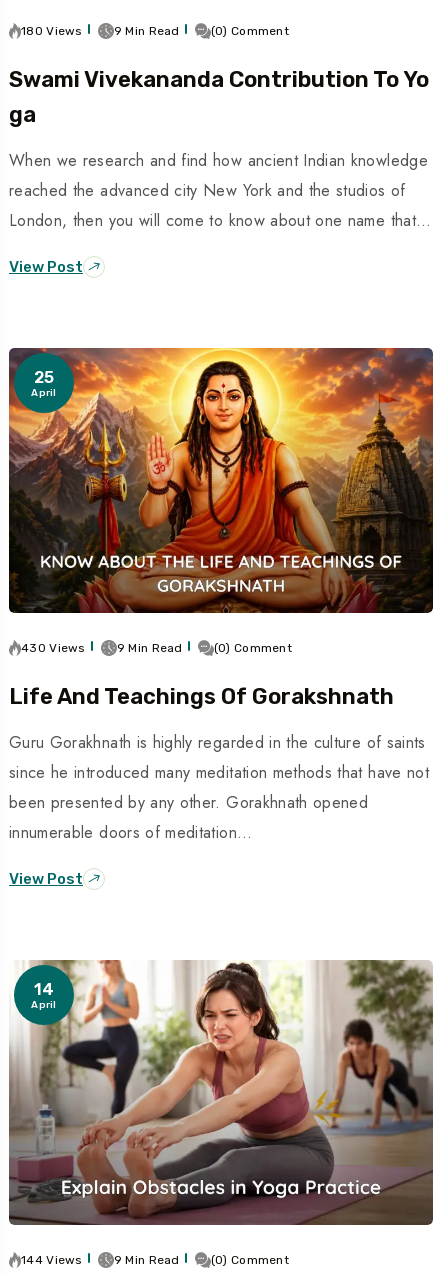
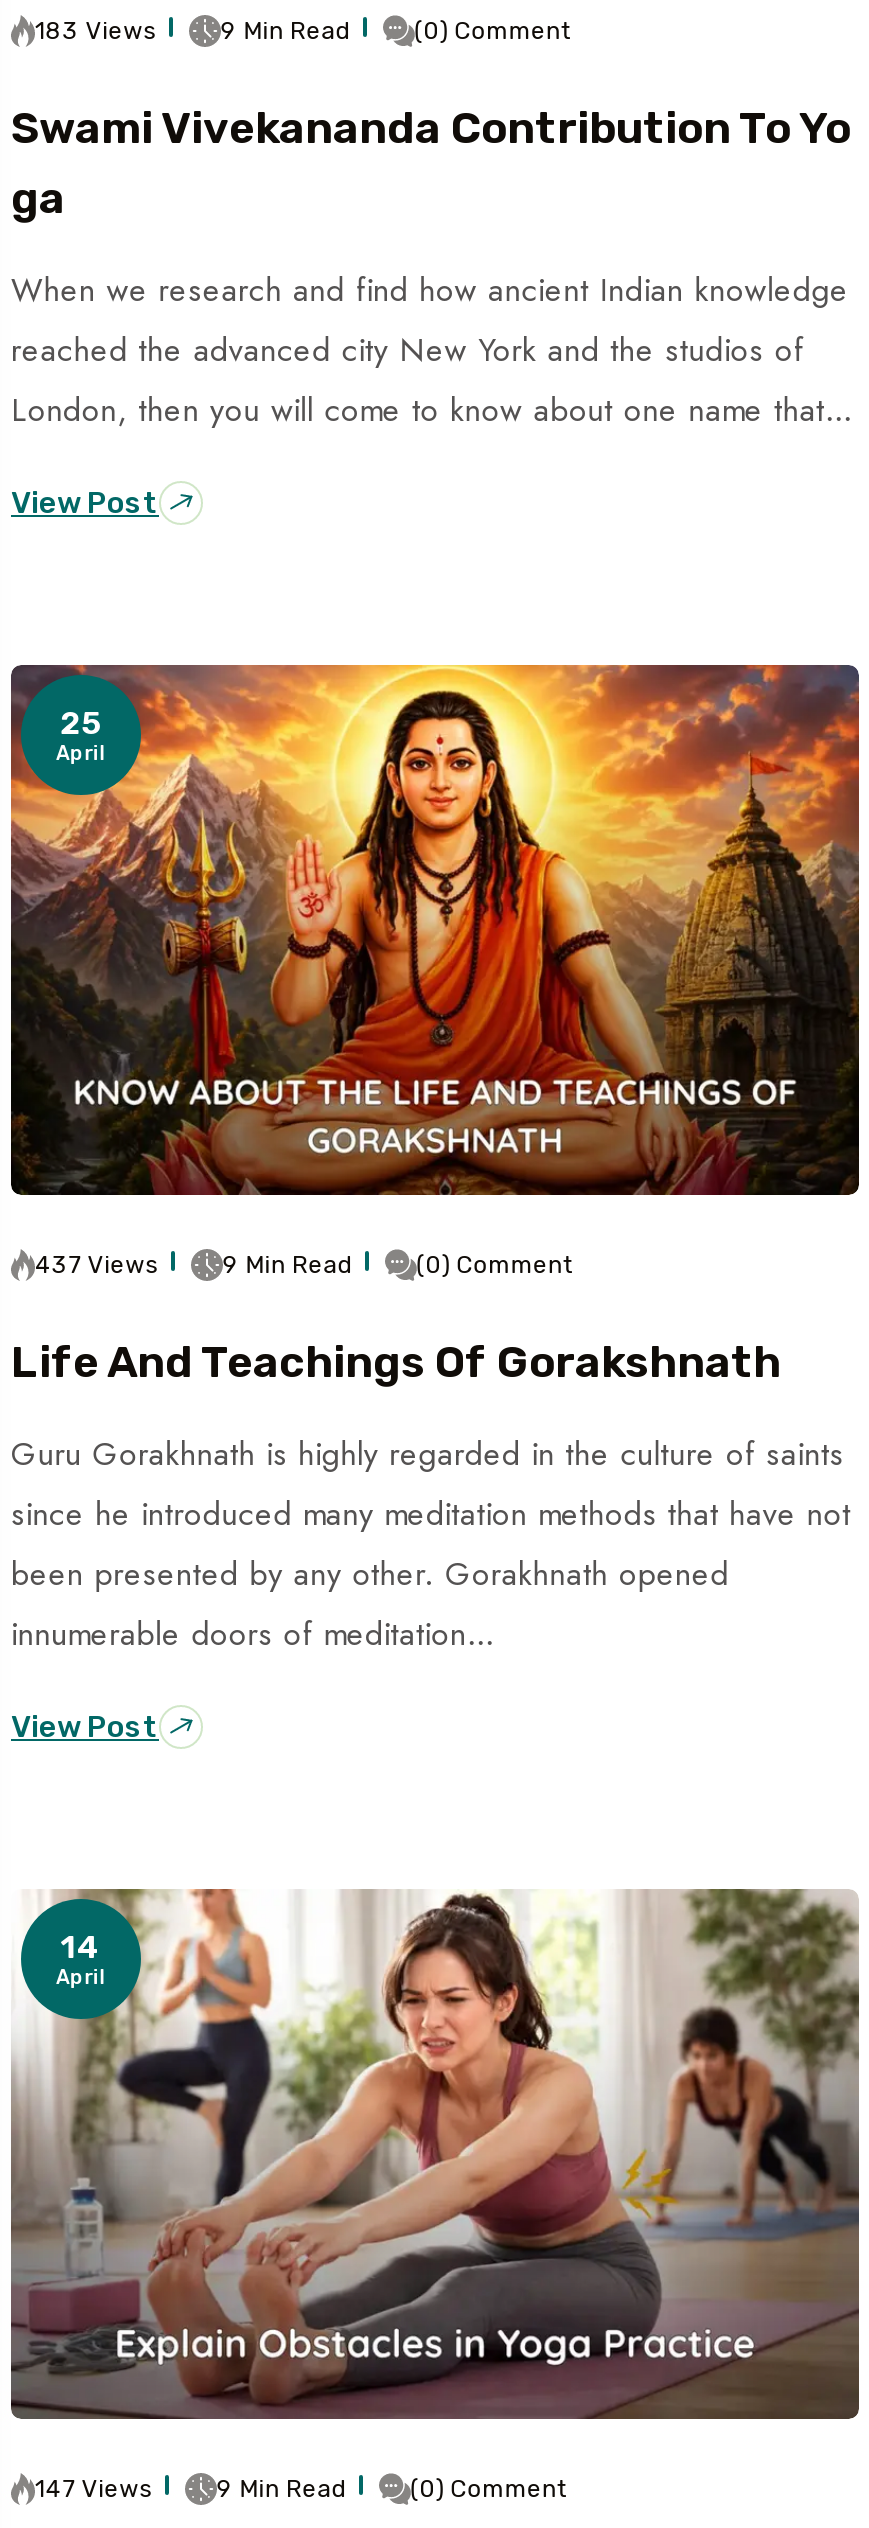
- 180 Views
+ 183 Views

- 430 Views
+ 437 Views

- 144 Views
+ 147 Views
